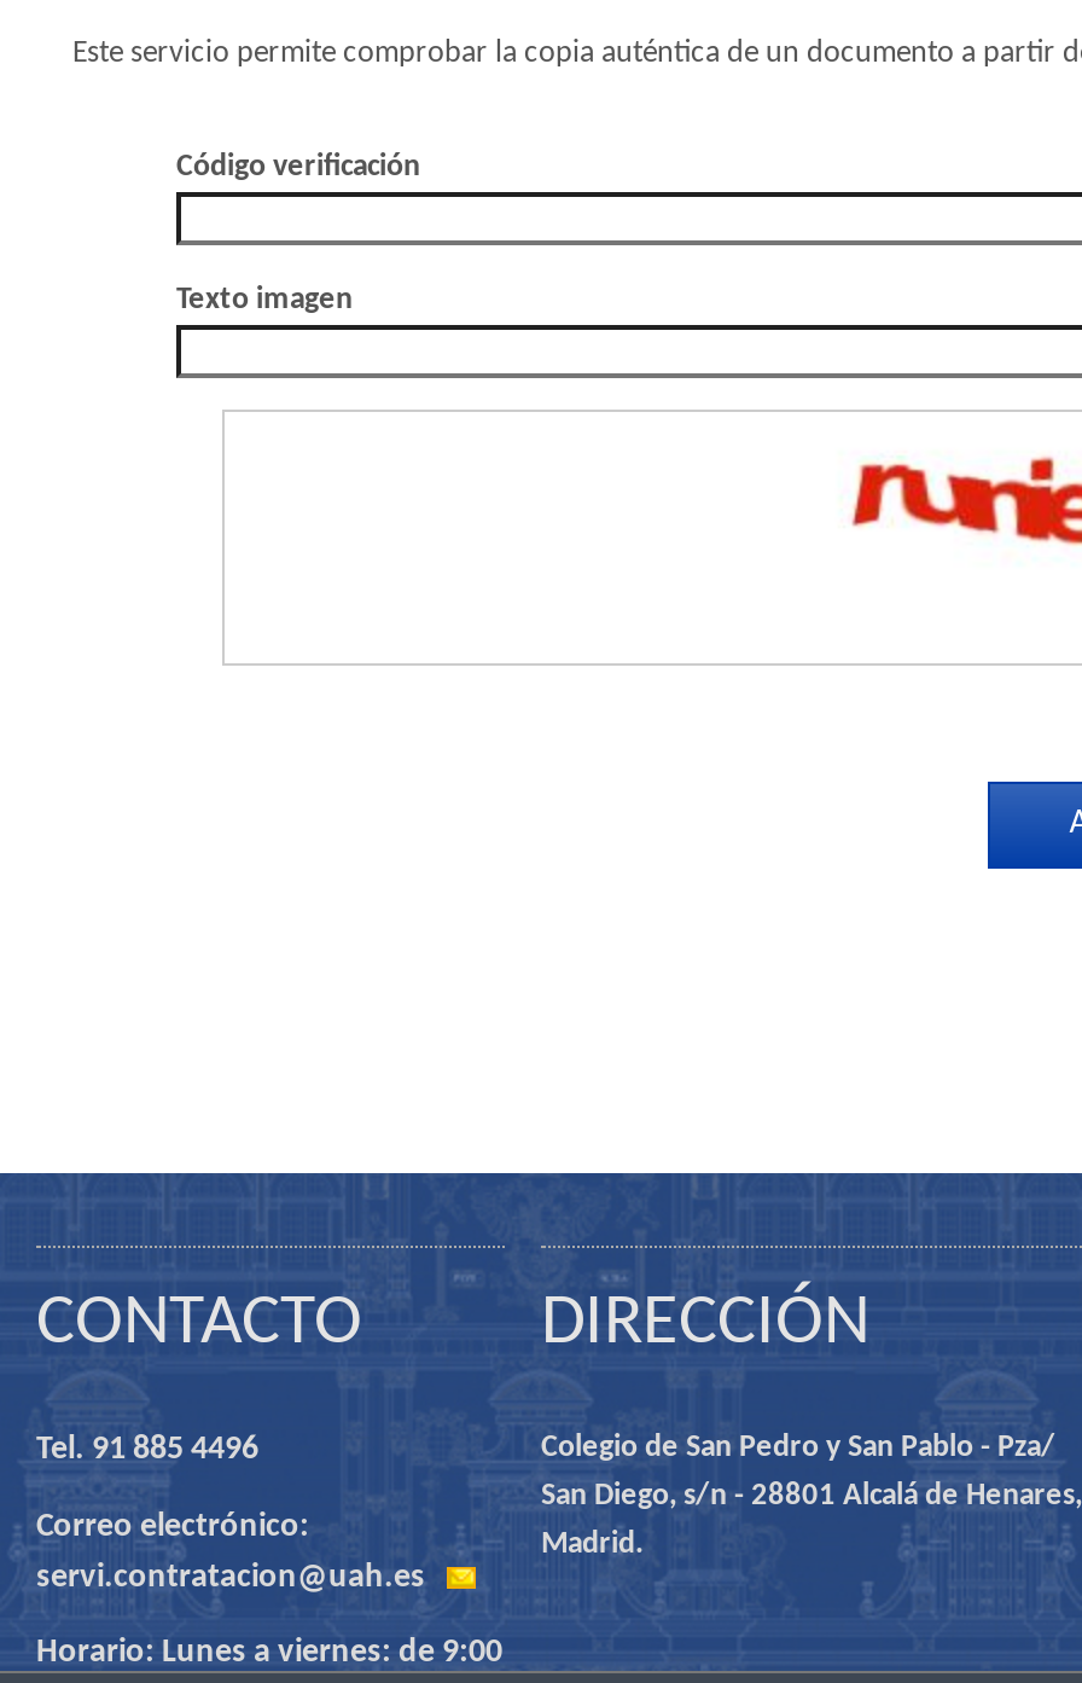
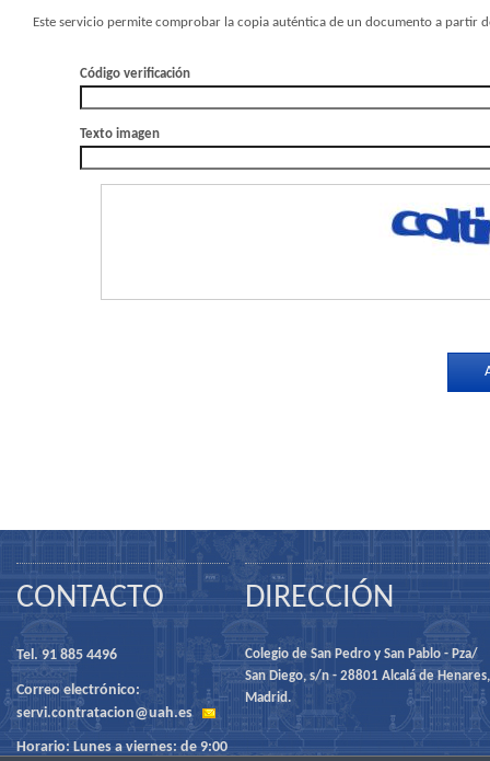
- [image]
+ [image]
